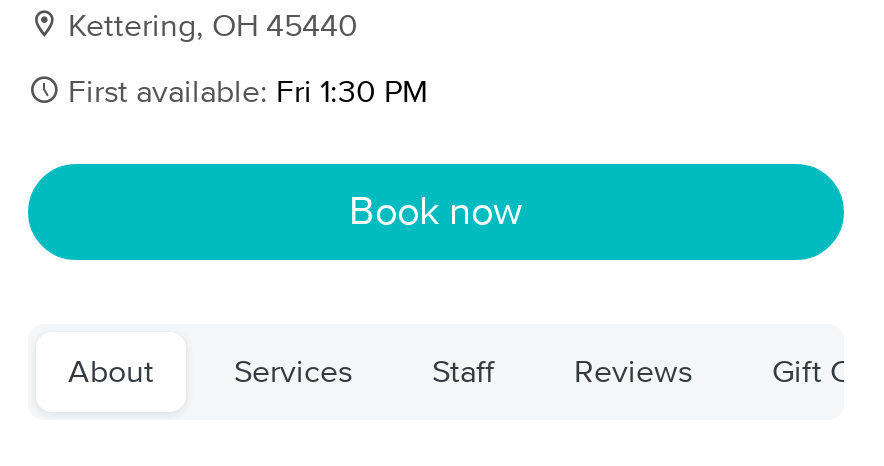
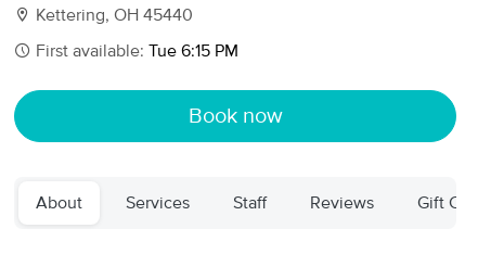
- First available: Fri 1:30 PM
+ First available: Tue 6:15 PM
